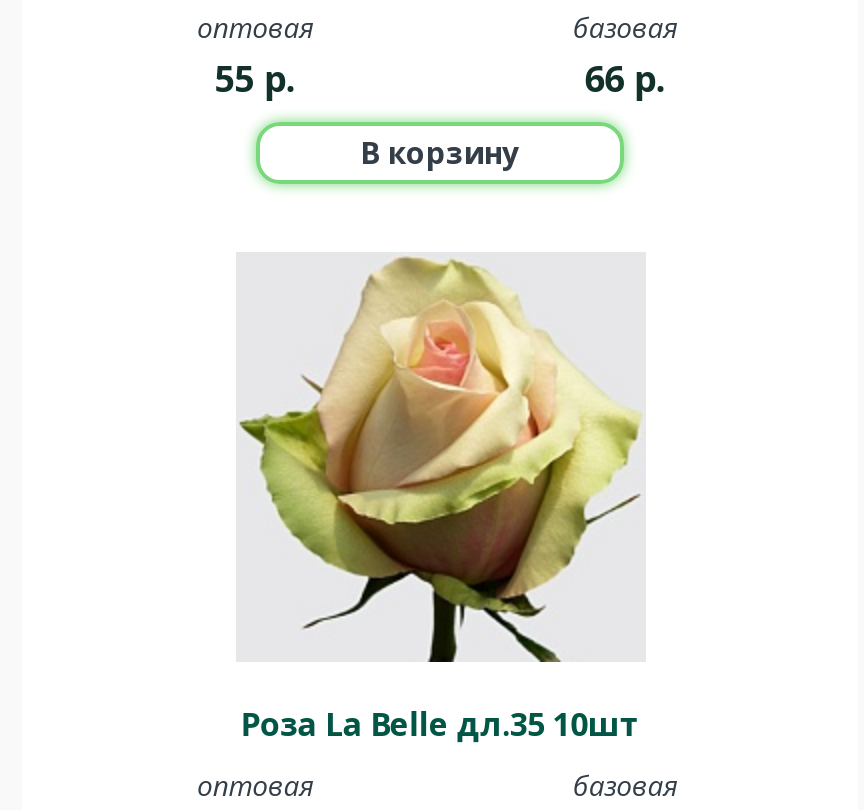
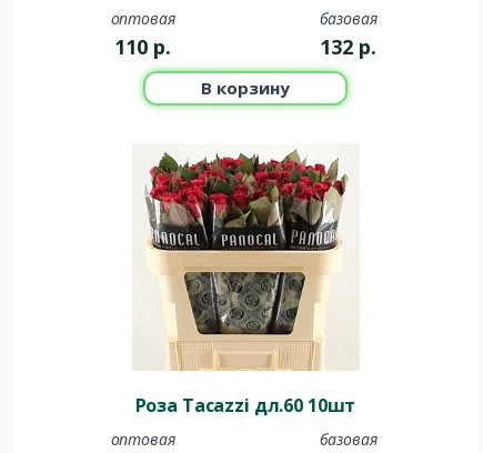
- 55 р.
+ 110 р.

- 66 р.
+ 132 р.

- [image]
- Роза La Belle дл.35 10шт
+ [image]
+ Роза Tacazzi дл.60 10шт
